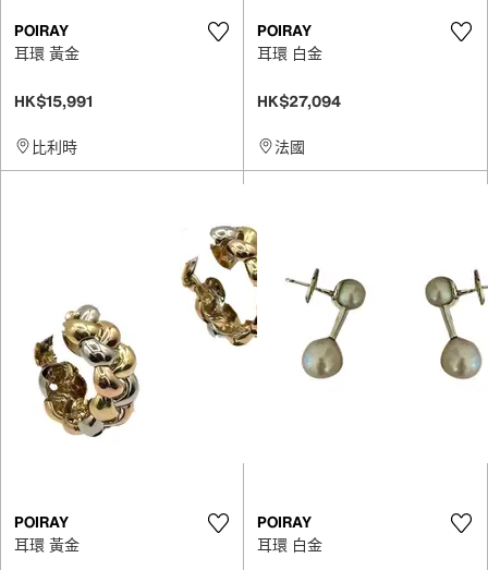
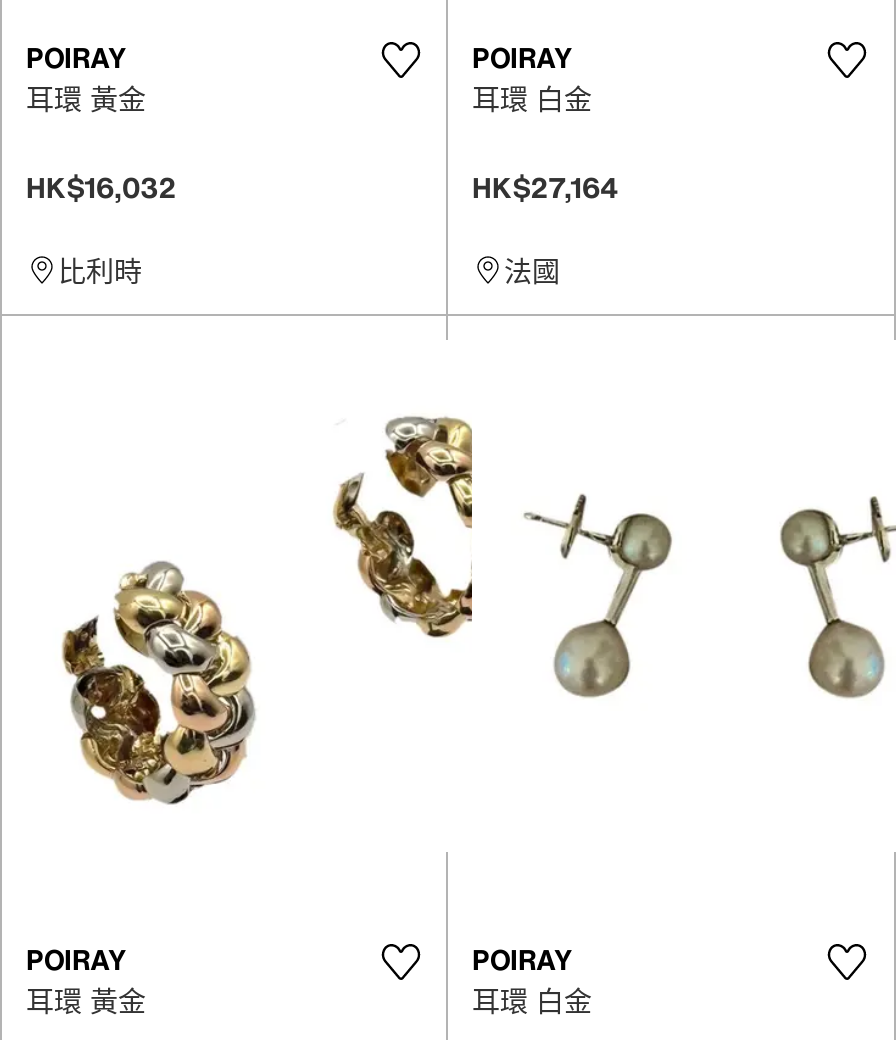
- HK$15,991
+ HK$16,032

- HK$27,094
+ HK$27,164
